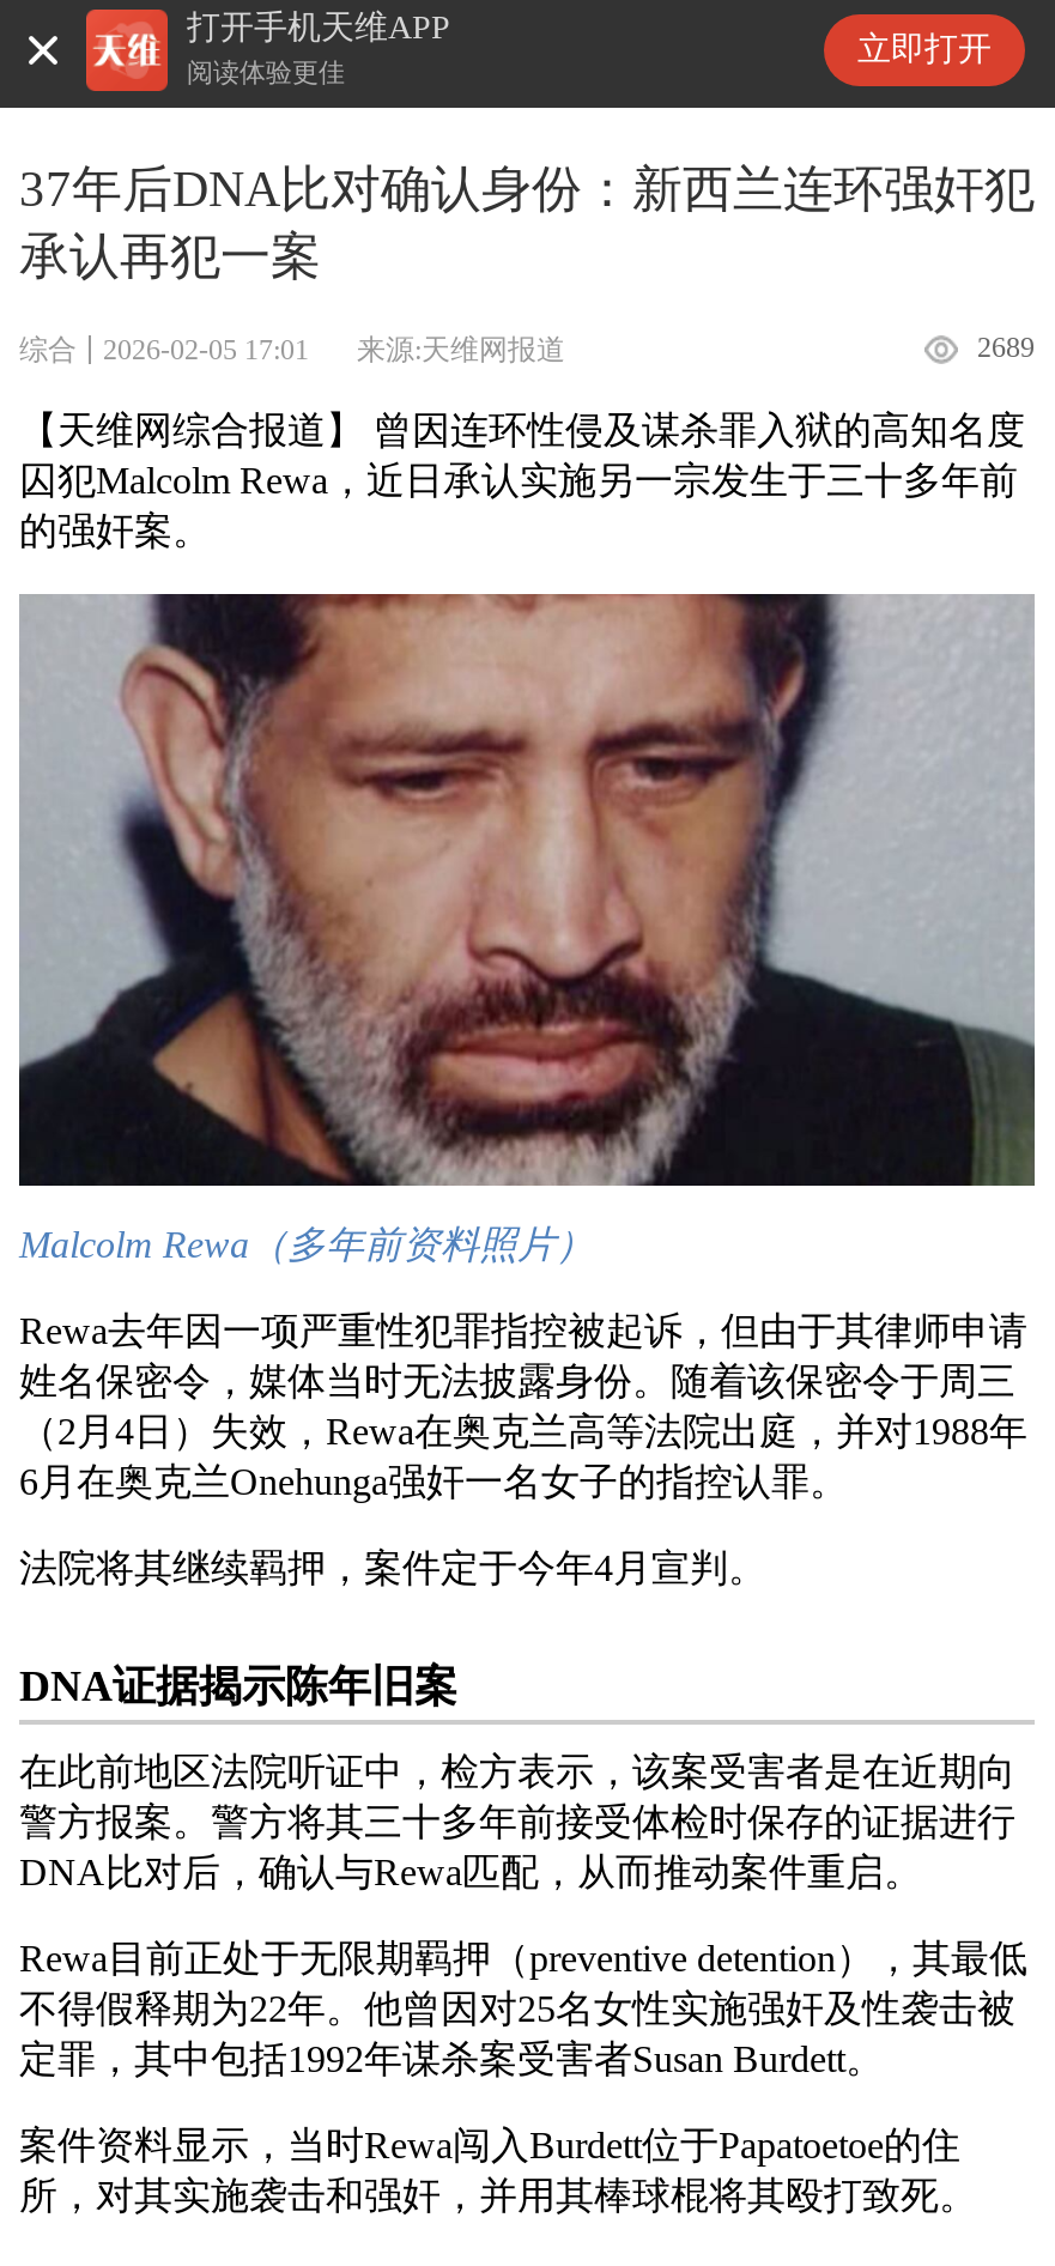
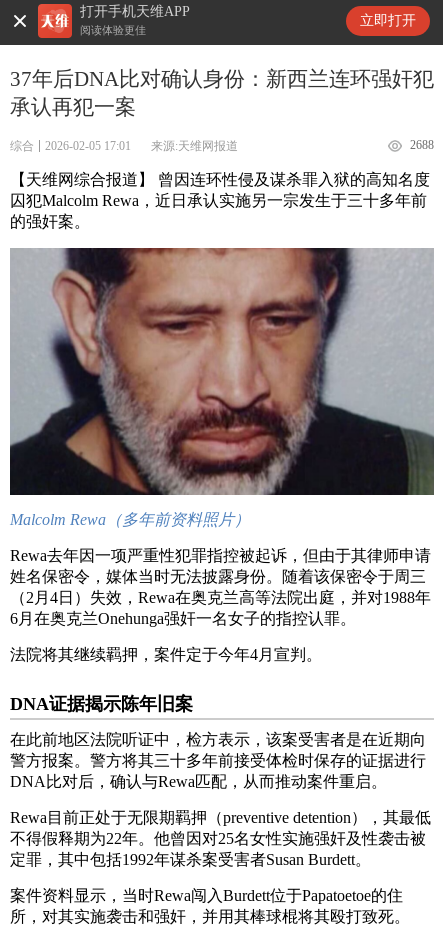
- 2689
+ 2688
